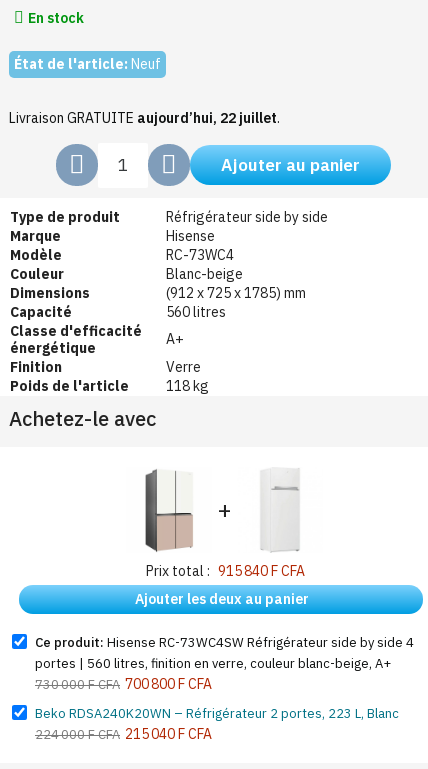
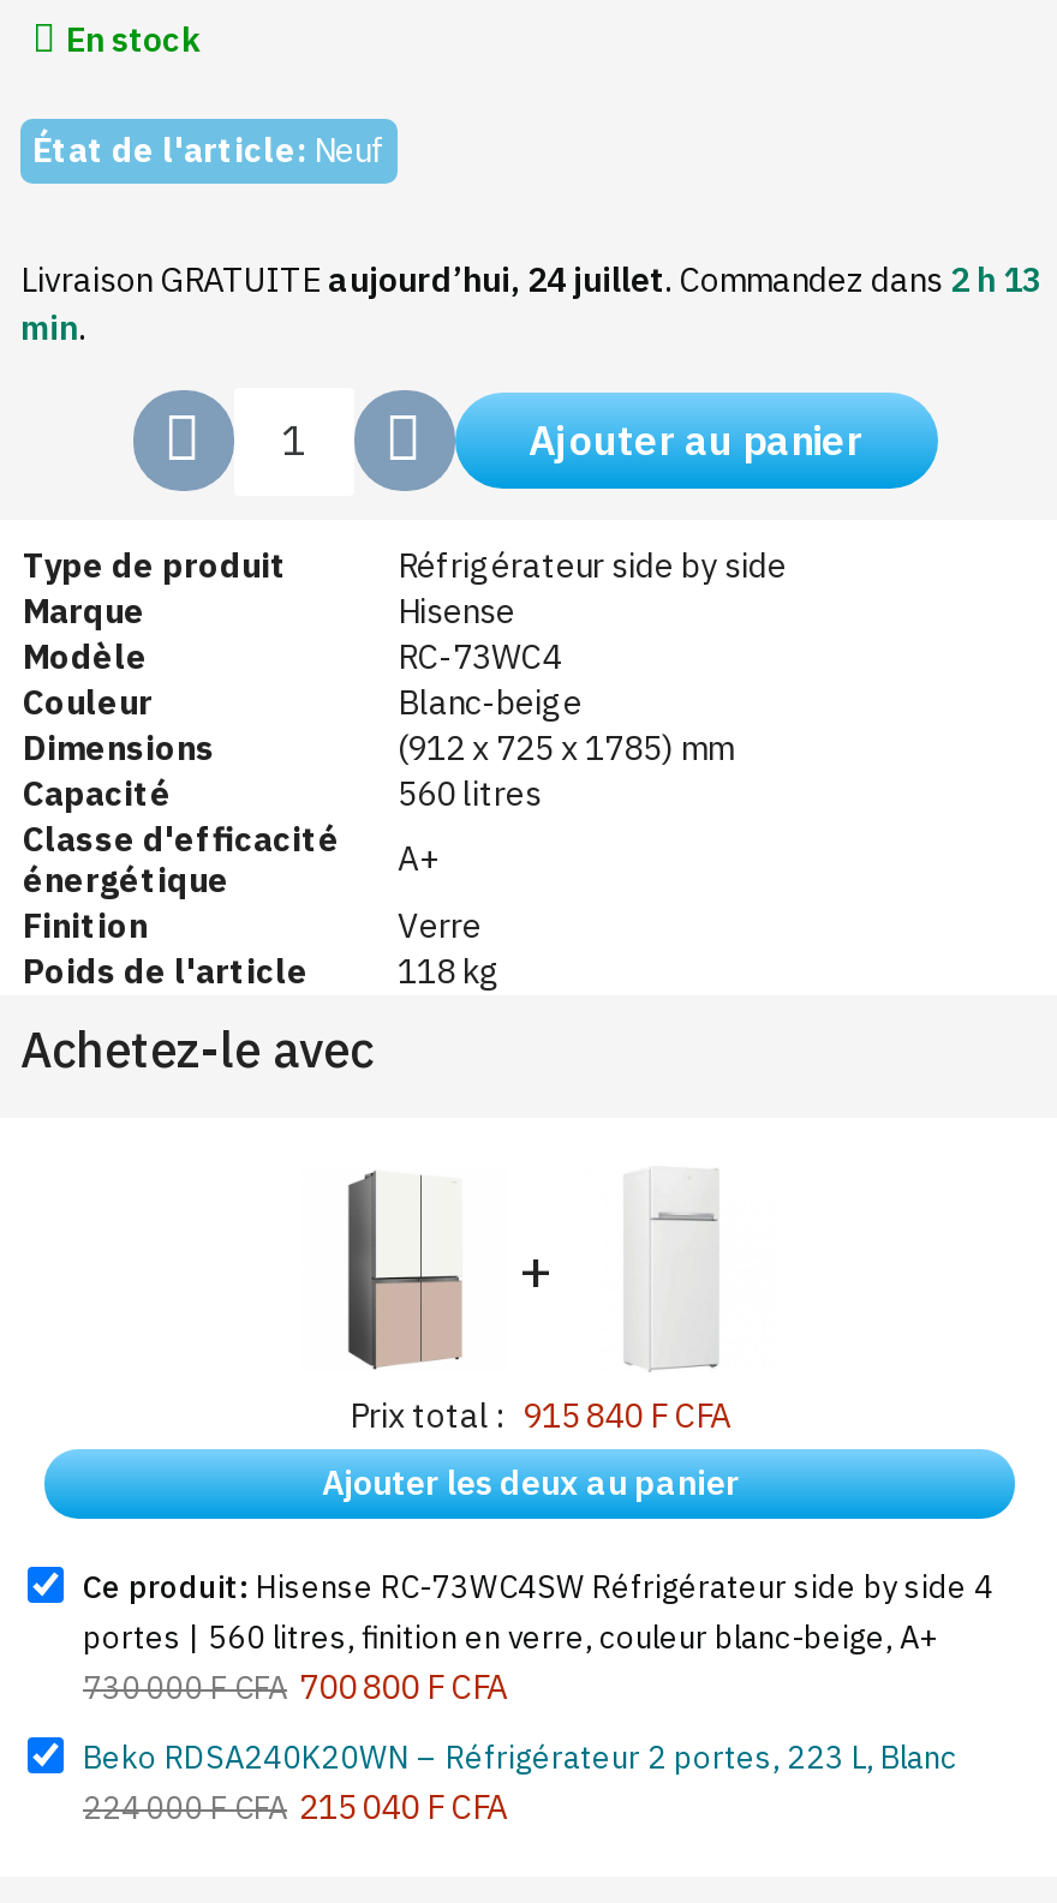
- Livraison GRATUITE aujourd’hui, 22 juillet.
+ Livraison GRATUITE aujourd’hui, 24 juillet. Commandez dans 2 h 13
+ min.
